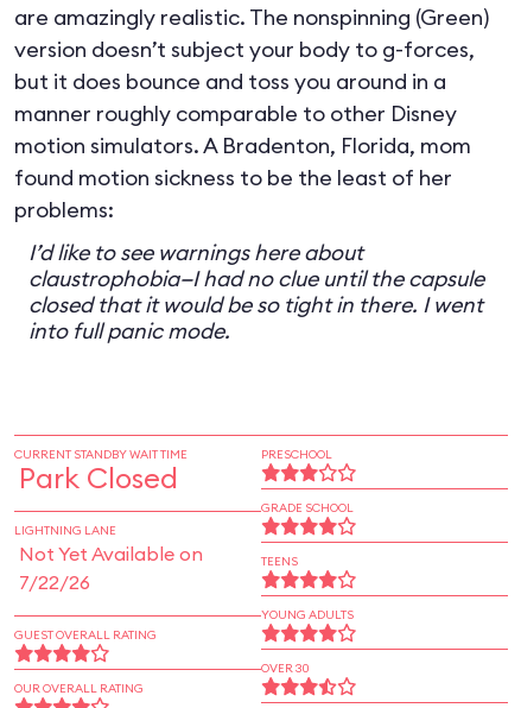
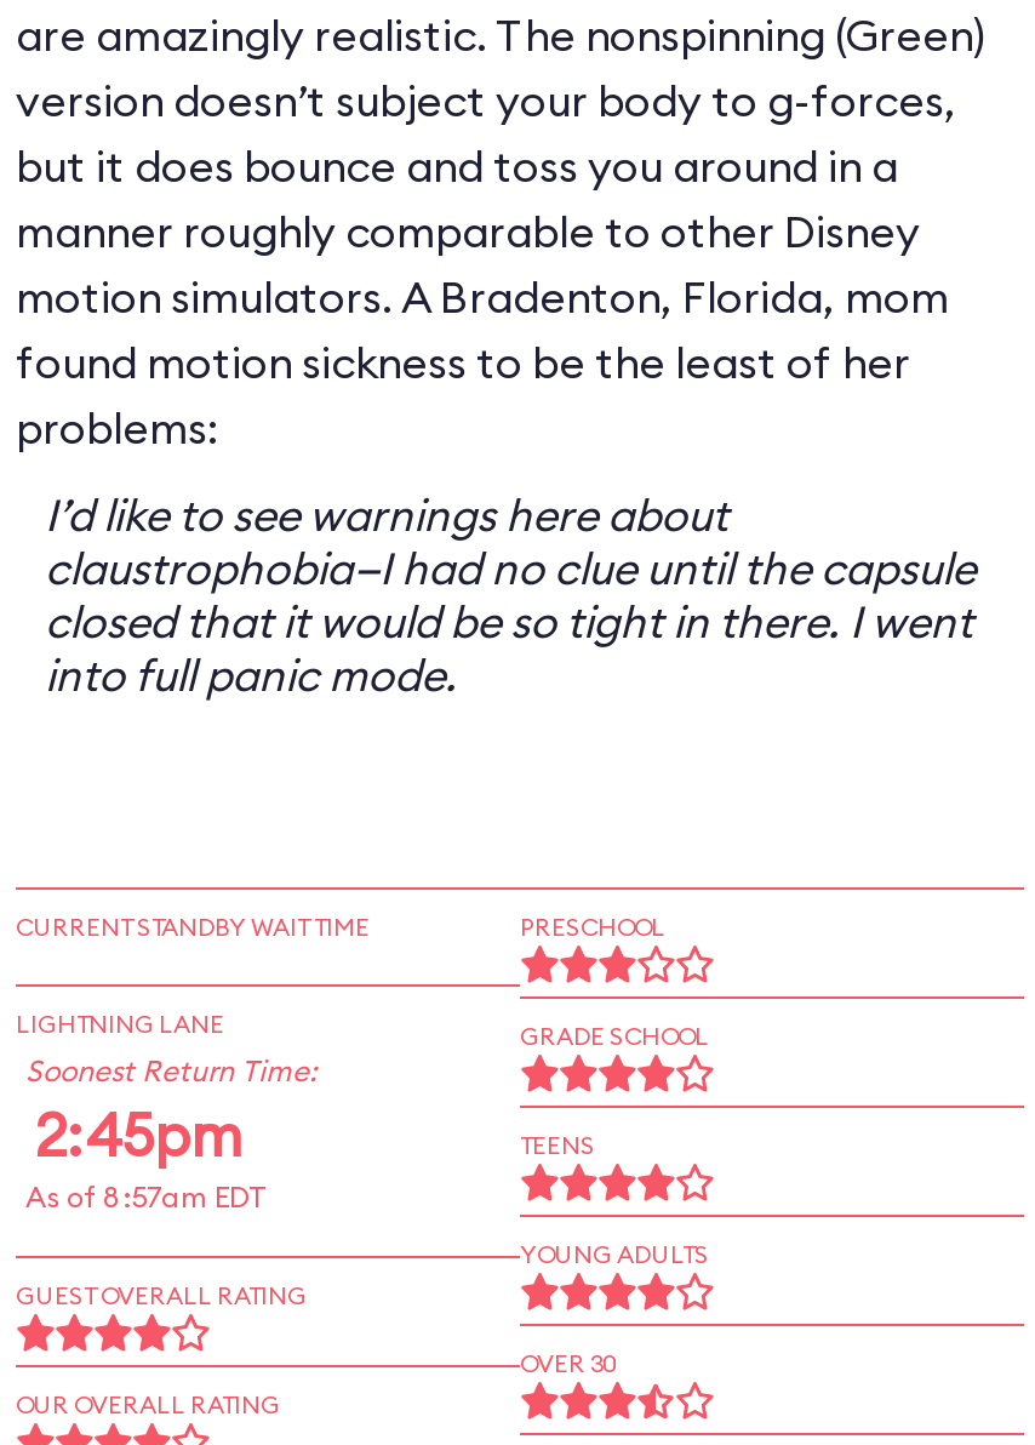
- Park Closed

moved up: LIGHTNING LANE

- Not Yet Available on
- 7/22/26
+ Soonest Return Time:
+ 2:45pm
+ As of 8:57am EDT
